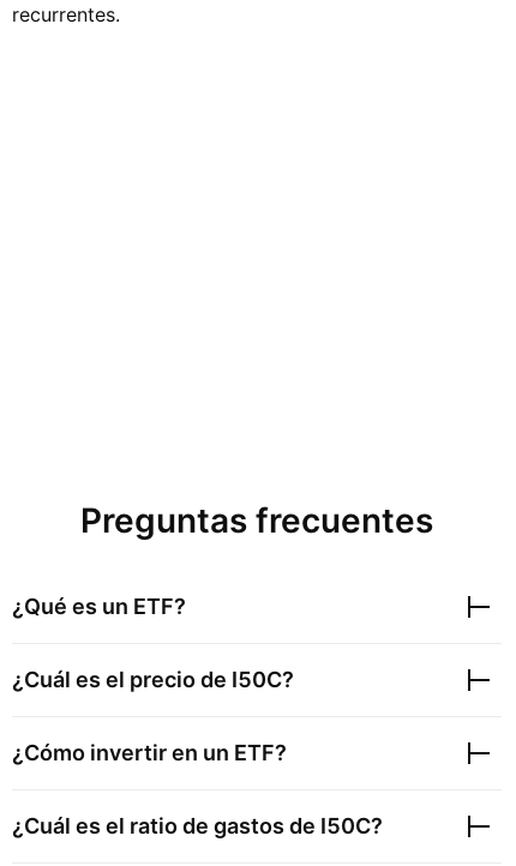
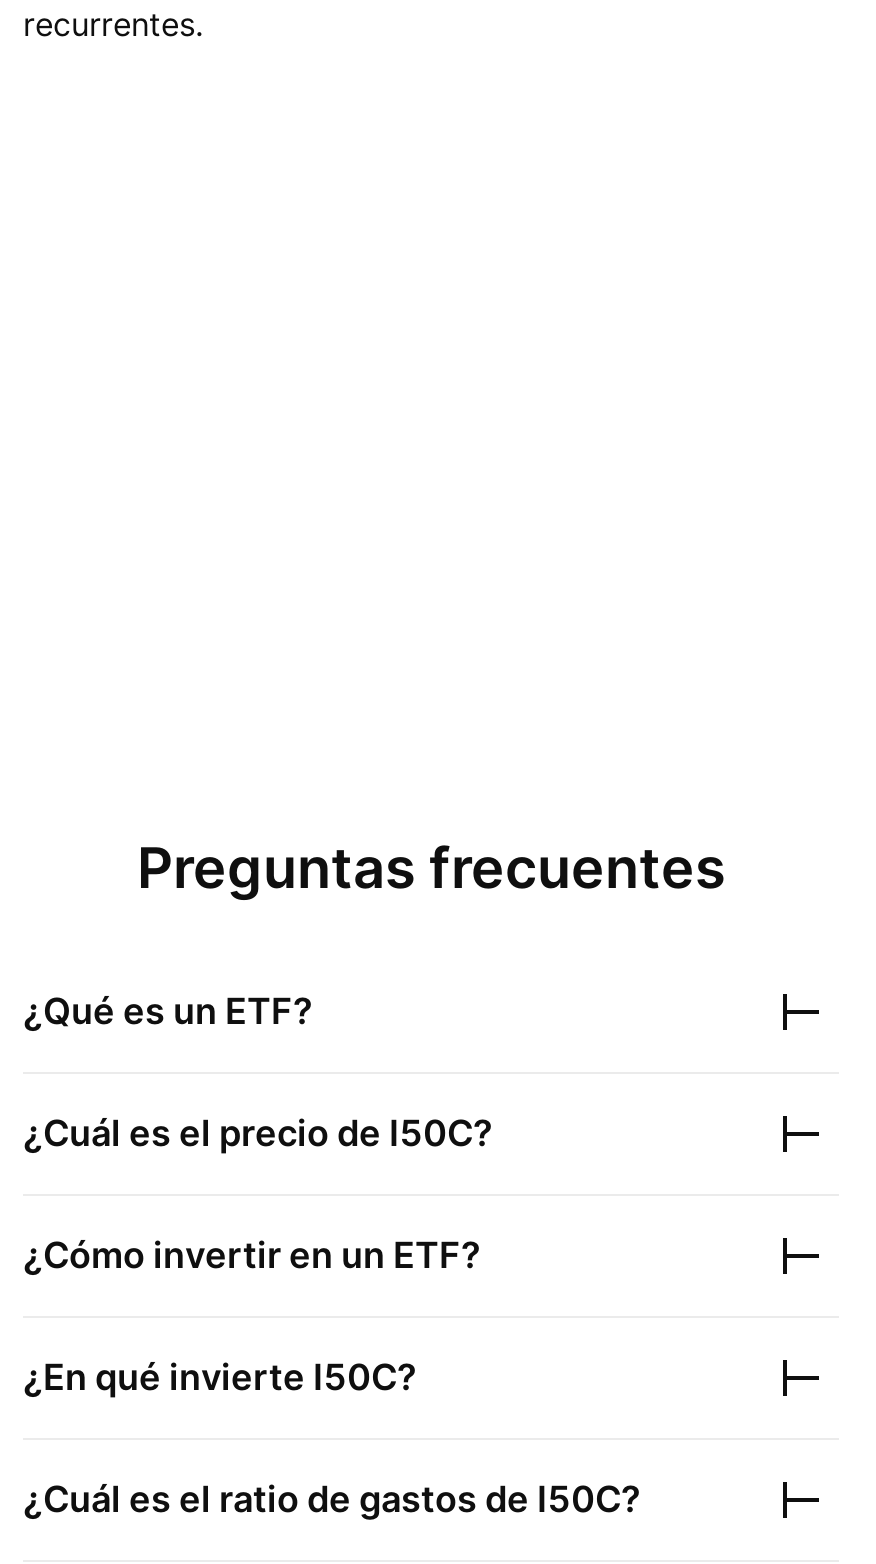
+ ¿En qué invierte I50C?
